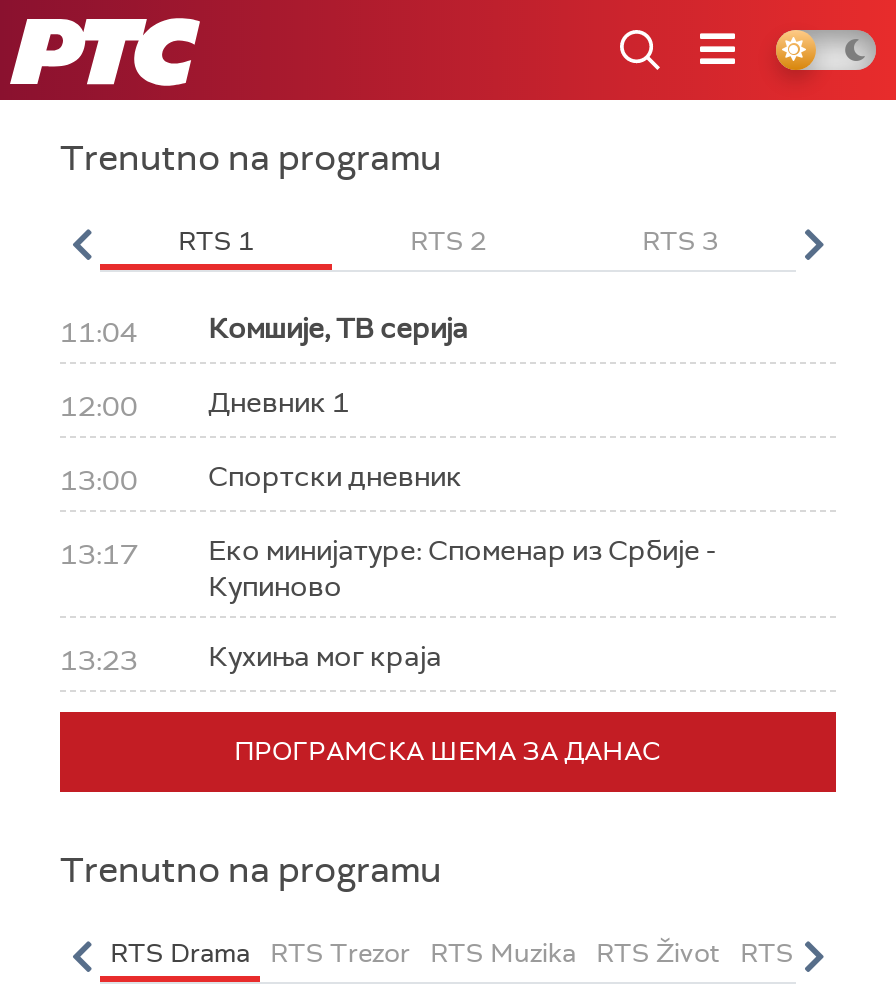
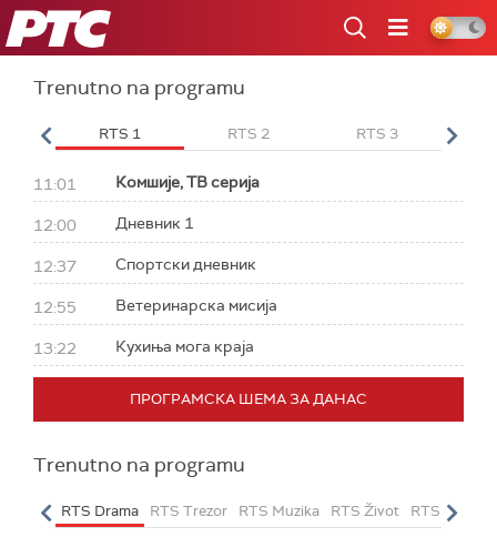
- 11:04 Комшије, ТВ серија
+ 11:01 Комшије, ТВ серија

- 13:00 Спортски дневник
+ 12:37 Спортски дневник

- 13:17
- Еко минијатуре: Споменар из Србије -
- Купиново
+ 12:55
+ Ветеринарска мисија

- 13:23
- Кухиња мог краја
+ 13:22
+ Кухиња мога краја
